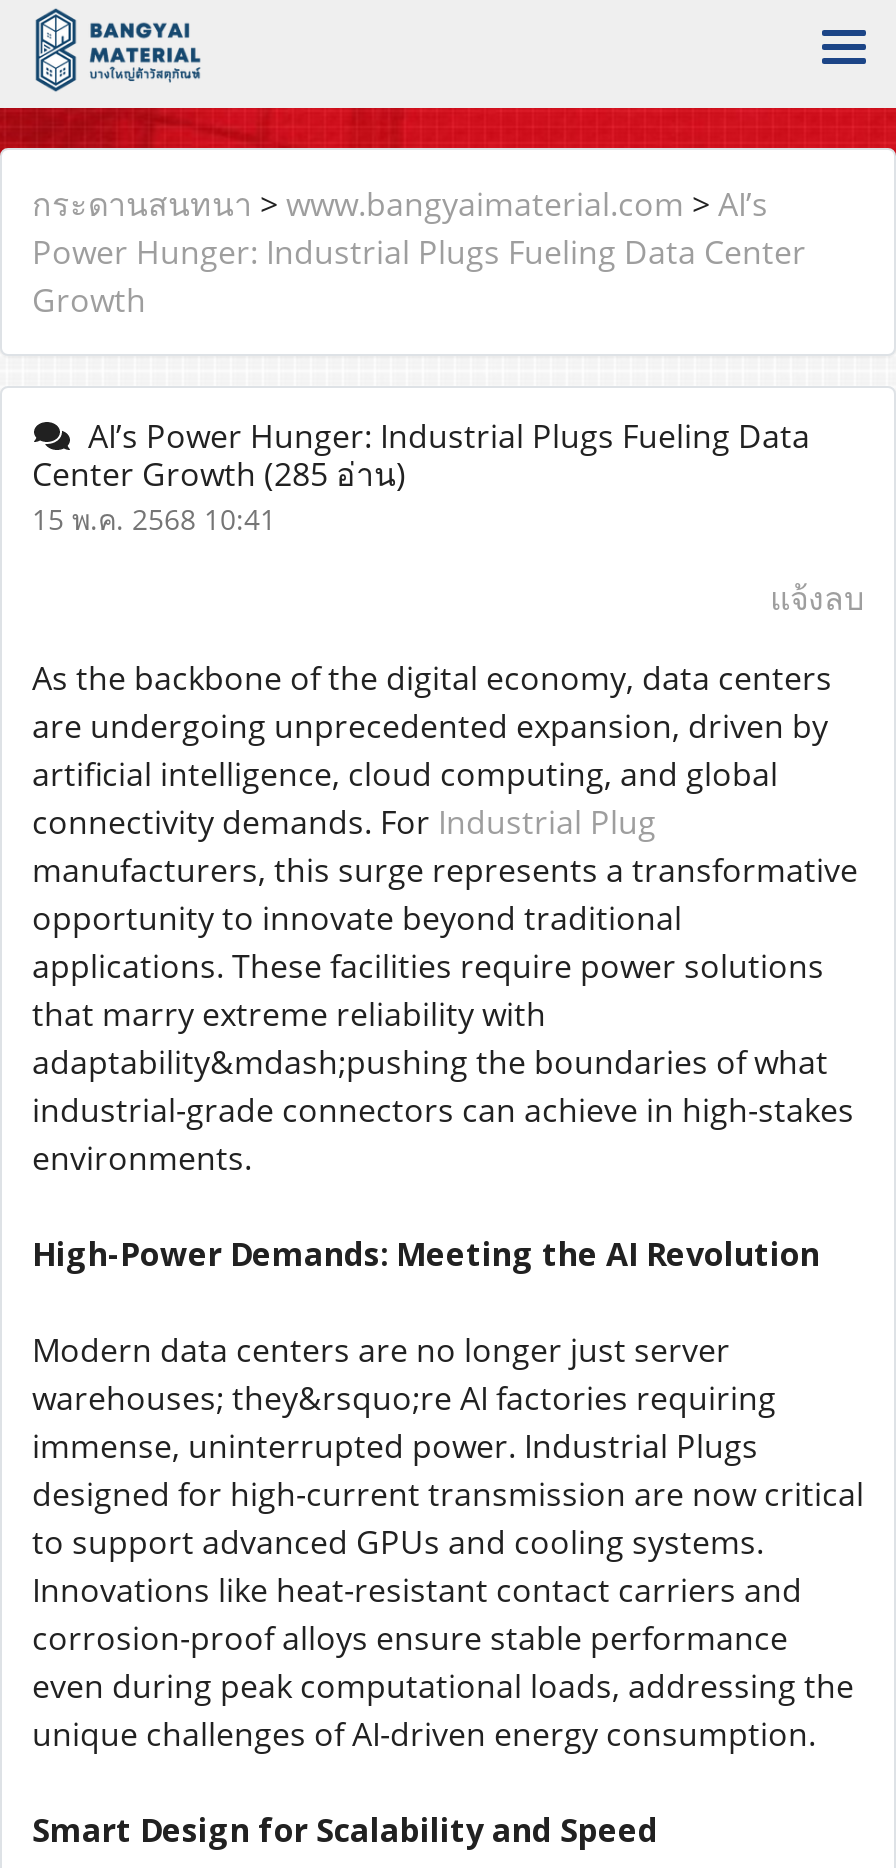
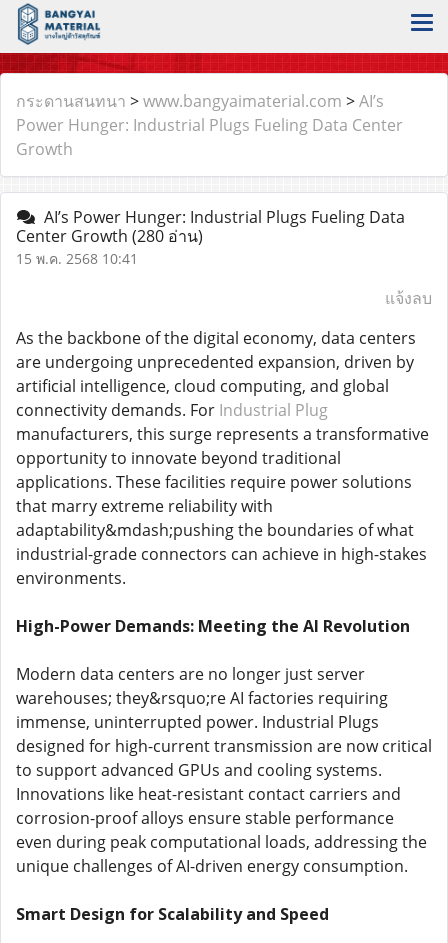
- Center Growth (285 อ่าน)
+ Center Growth (280 อ่าน)
